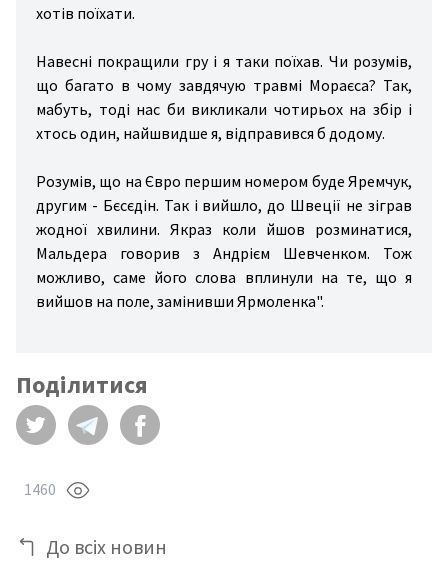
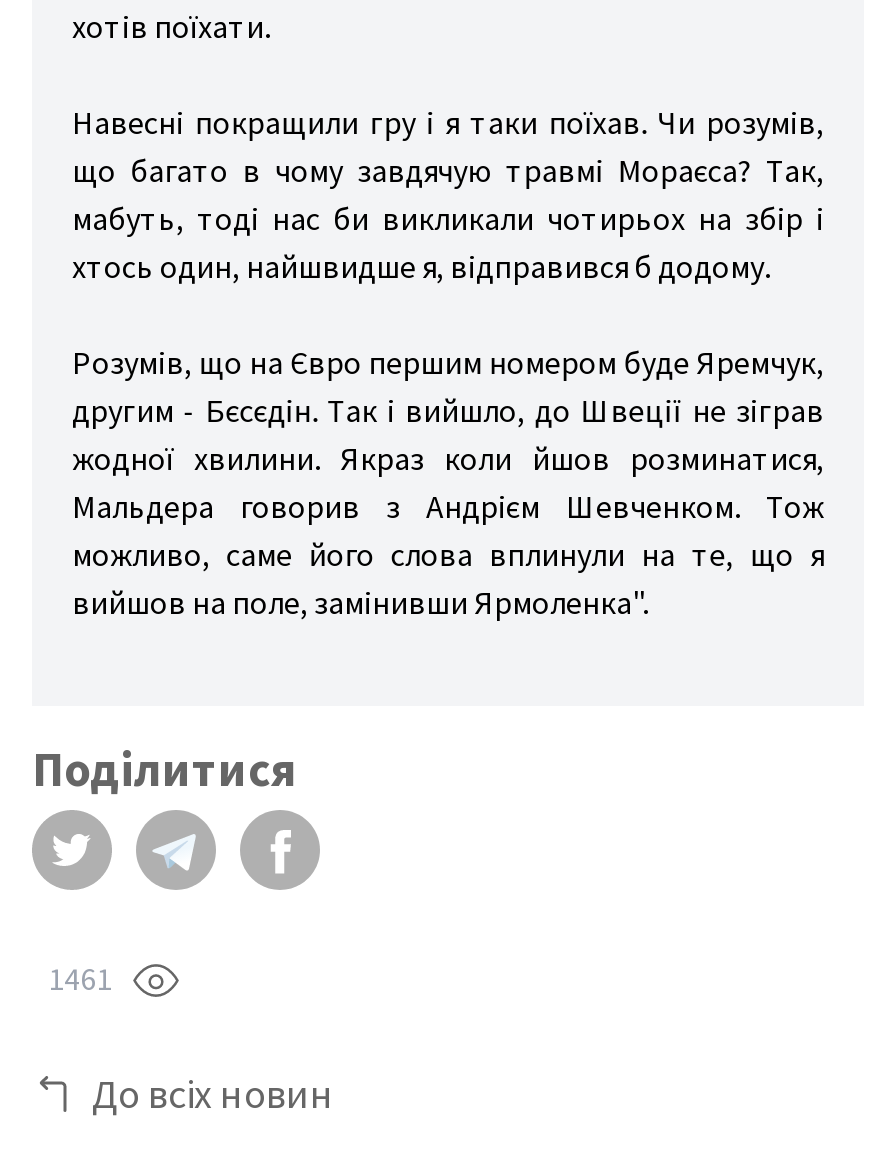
- 1460
+ 1461
